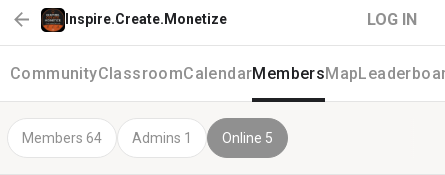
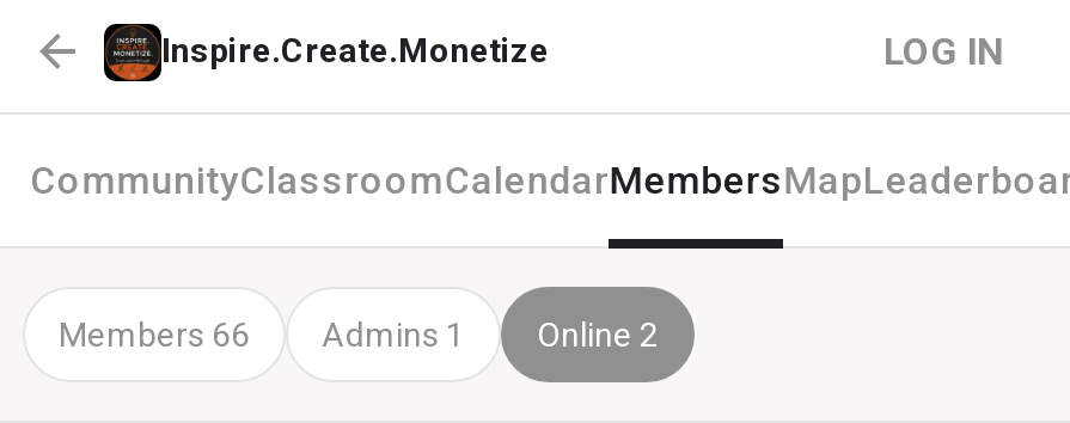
- Members 64
+ Members 66

- Online 5
+ Online 2
